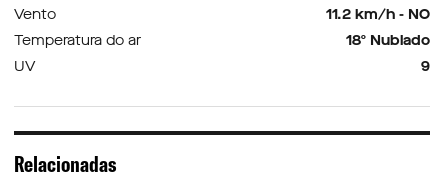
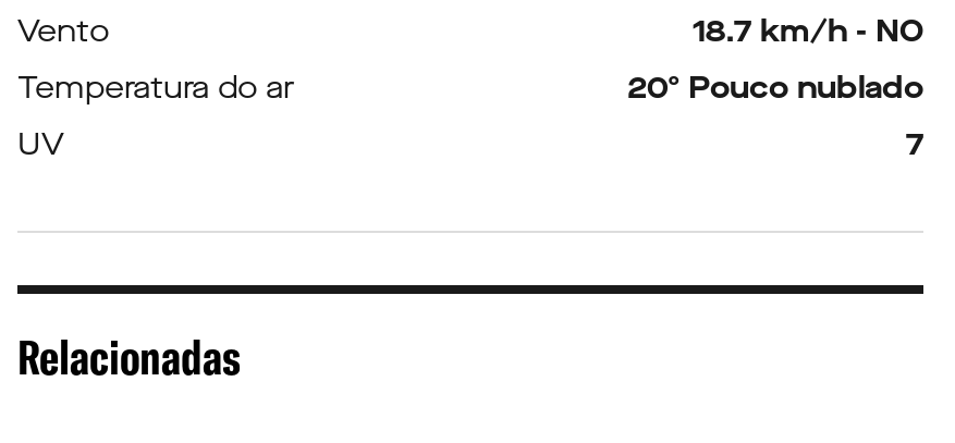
- 11.2 km/h - NO
+ 18.7 km/h - NO

- 18º Nublado
+ 20º Pouco nublado

- 9
+ 7
